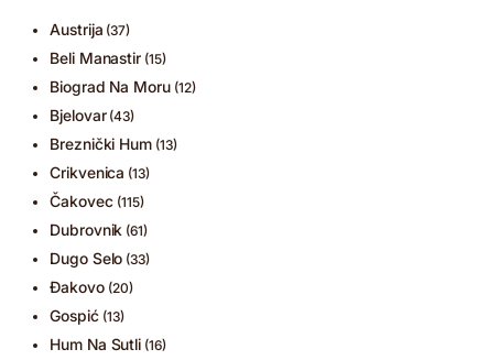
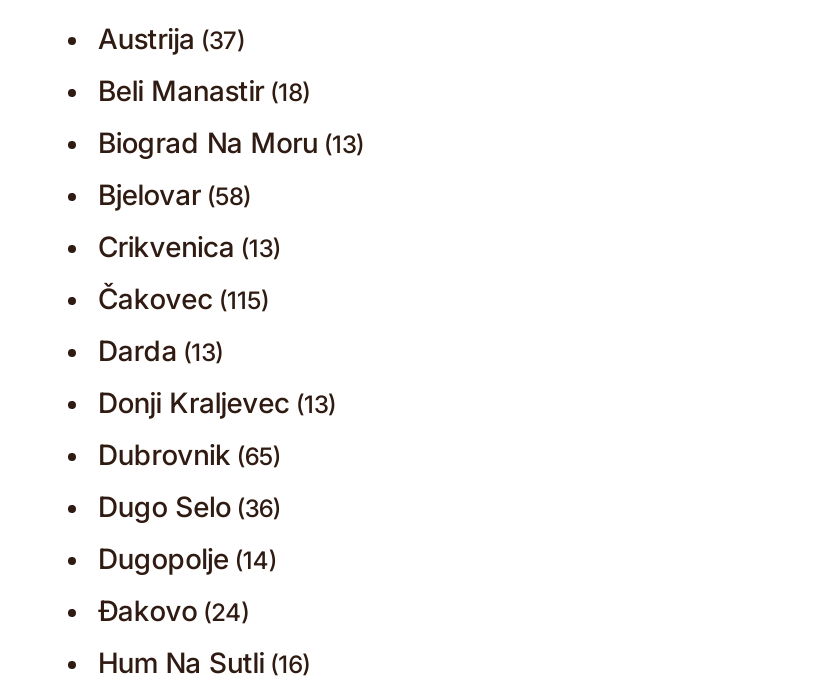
- Beli Manastir (15)
- Biograd Na Moru (12)
- Bjelovar (43)
- Breznički Hum (13)
+ Beli Manastir (18)
+ Biograd Na Moru (13)
+ Bjelovar (58)

moved up: Crikvenica (13) | Čakovec (115)

- Dubrovnik (61)
- Dugo Selo (33)
- Đakovo (20)
- Gospić (13)
+ Darda (13)
+ Donji Kraljevec (13)
+ Dubrovnik (65)
+ Dugo Selo (36)
+ Dugopolje (14)
+ Đakovo (24)
